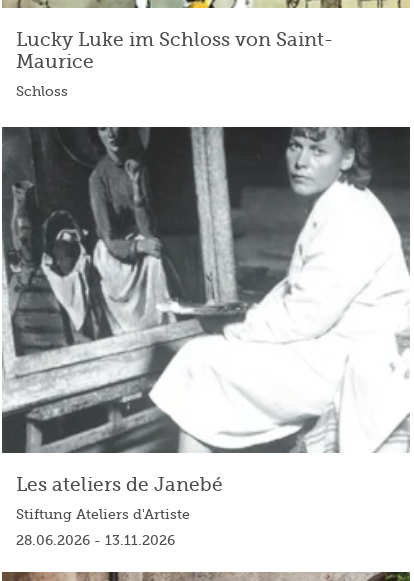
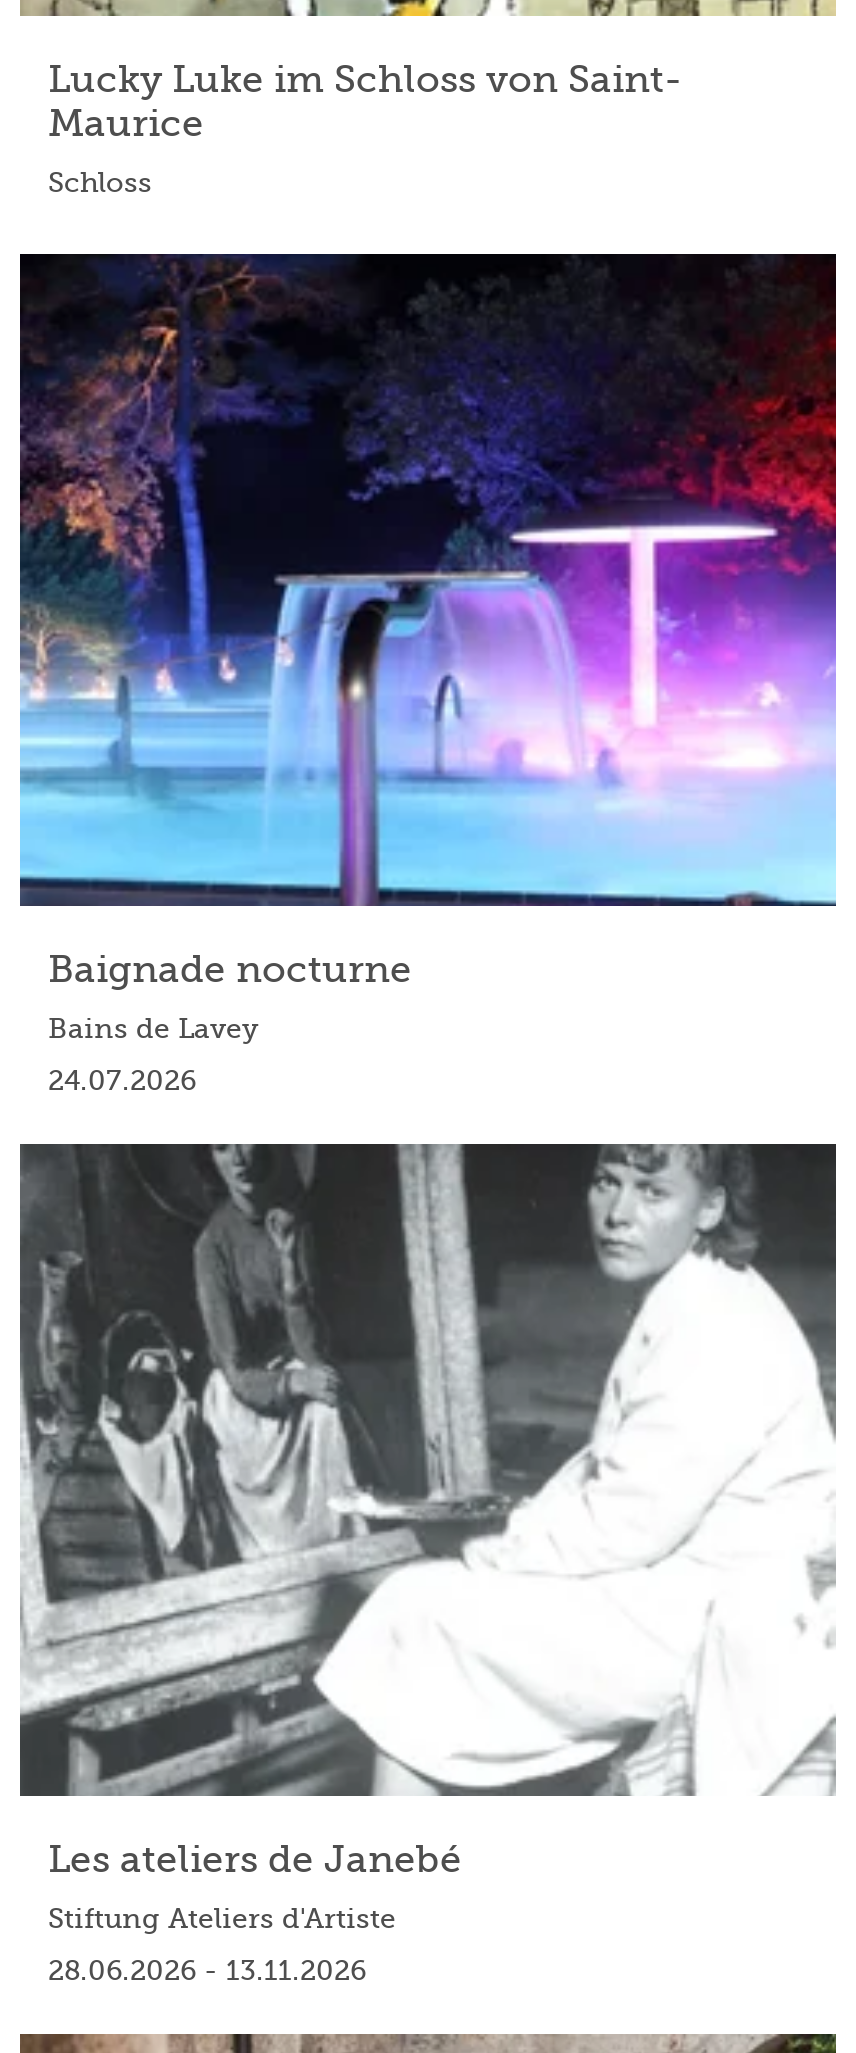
+ [image]
+ Baignade nocturne
+ Bains de Lavey
+ 24.07.2026
